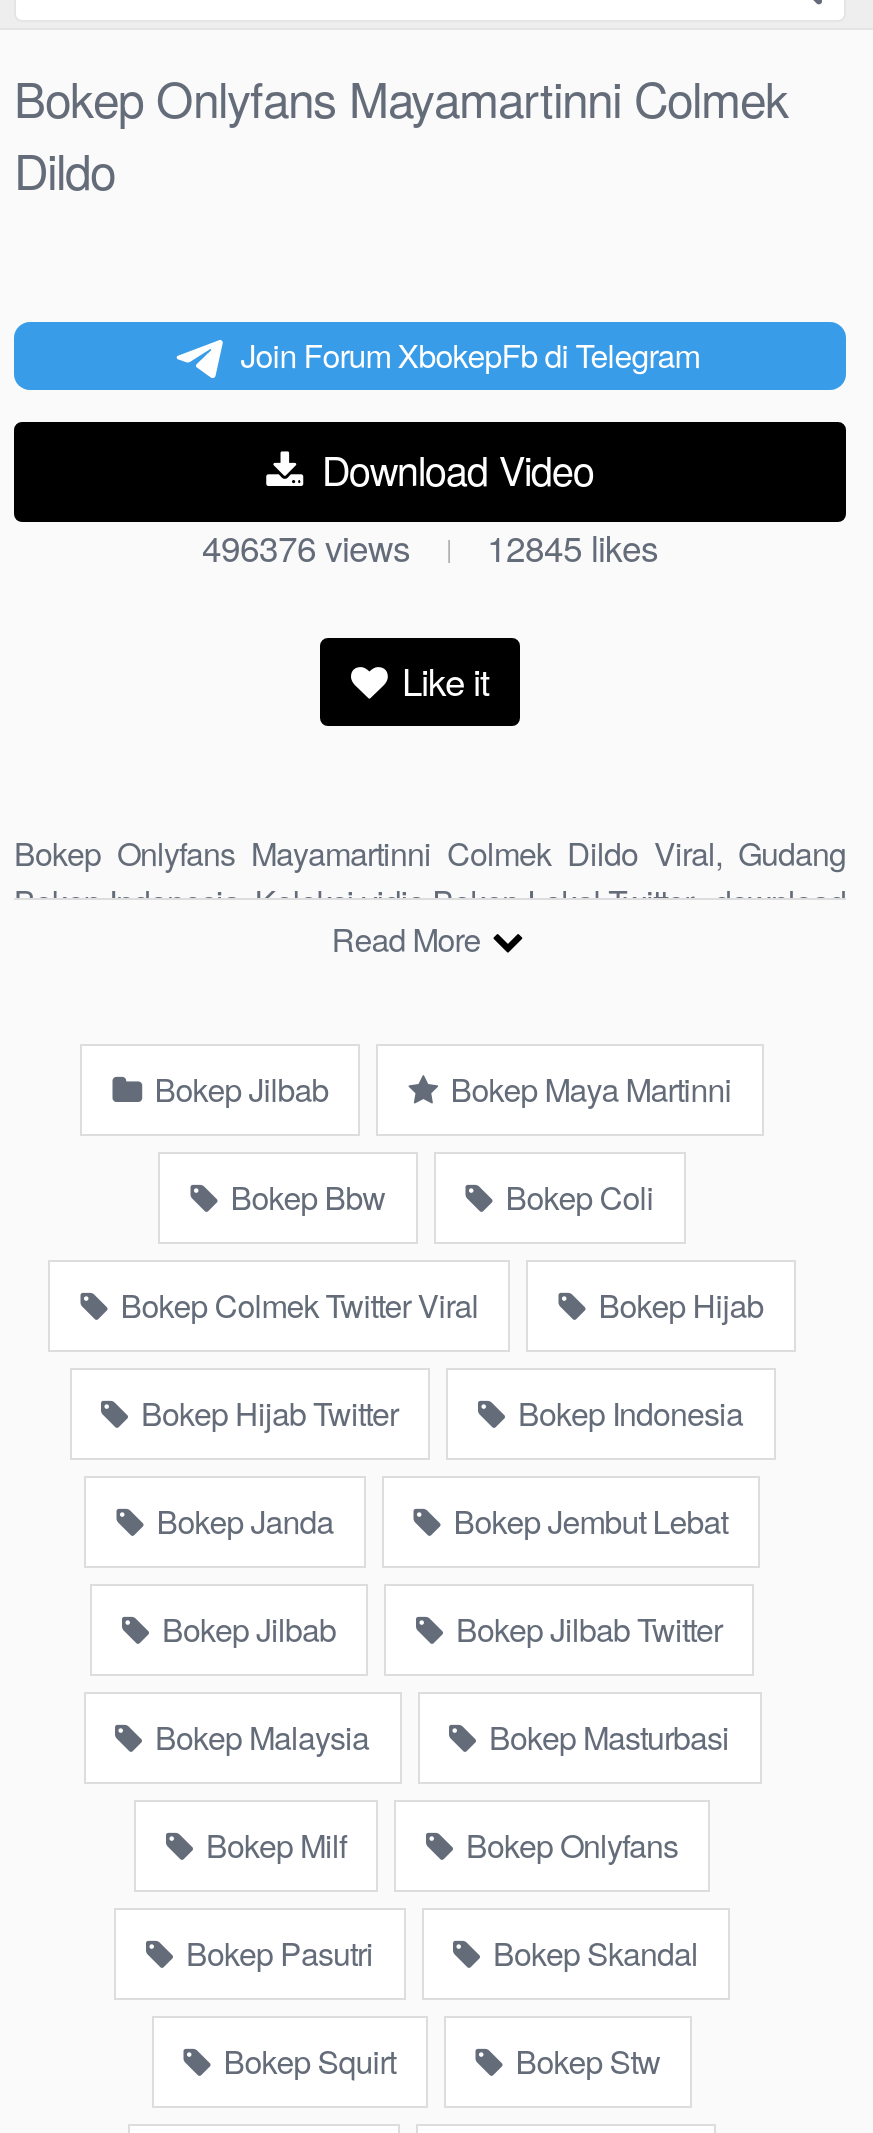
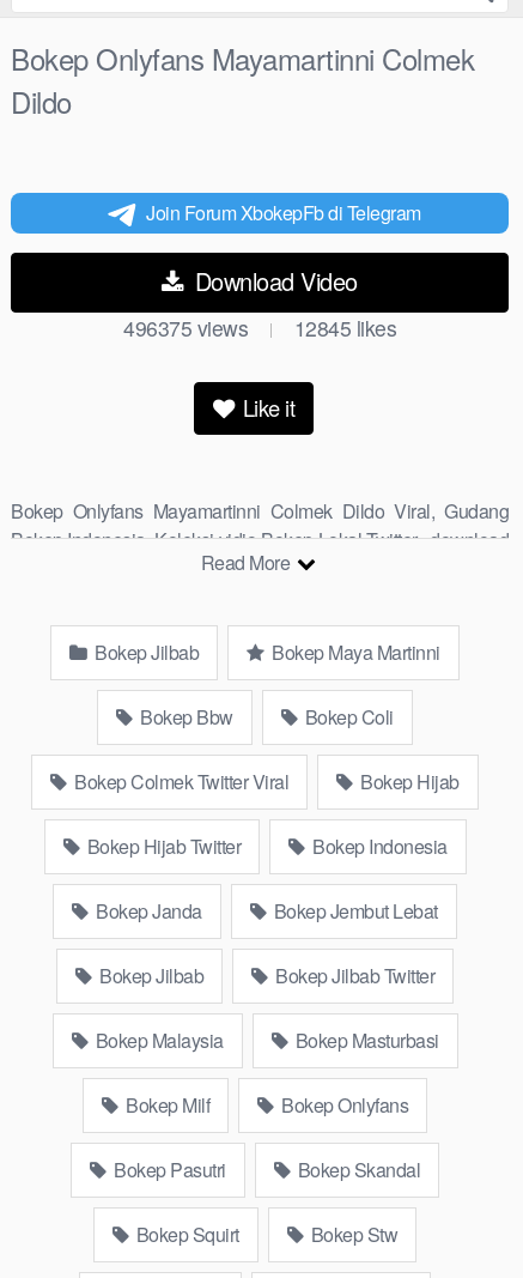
- 496376views
+ 496375views
